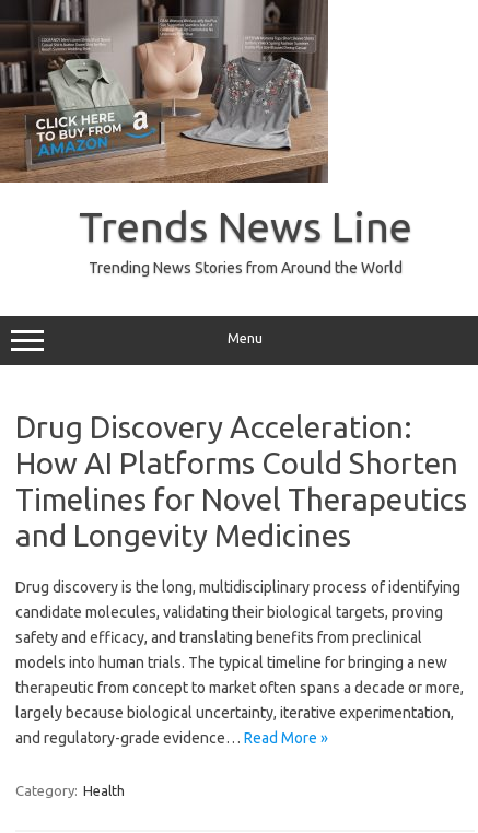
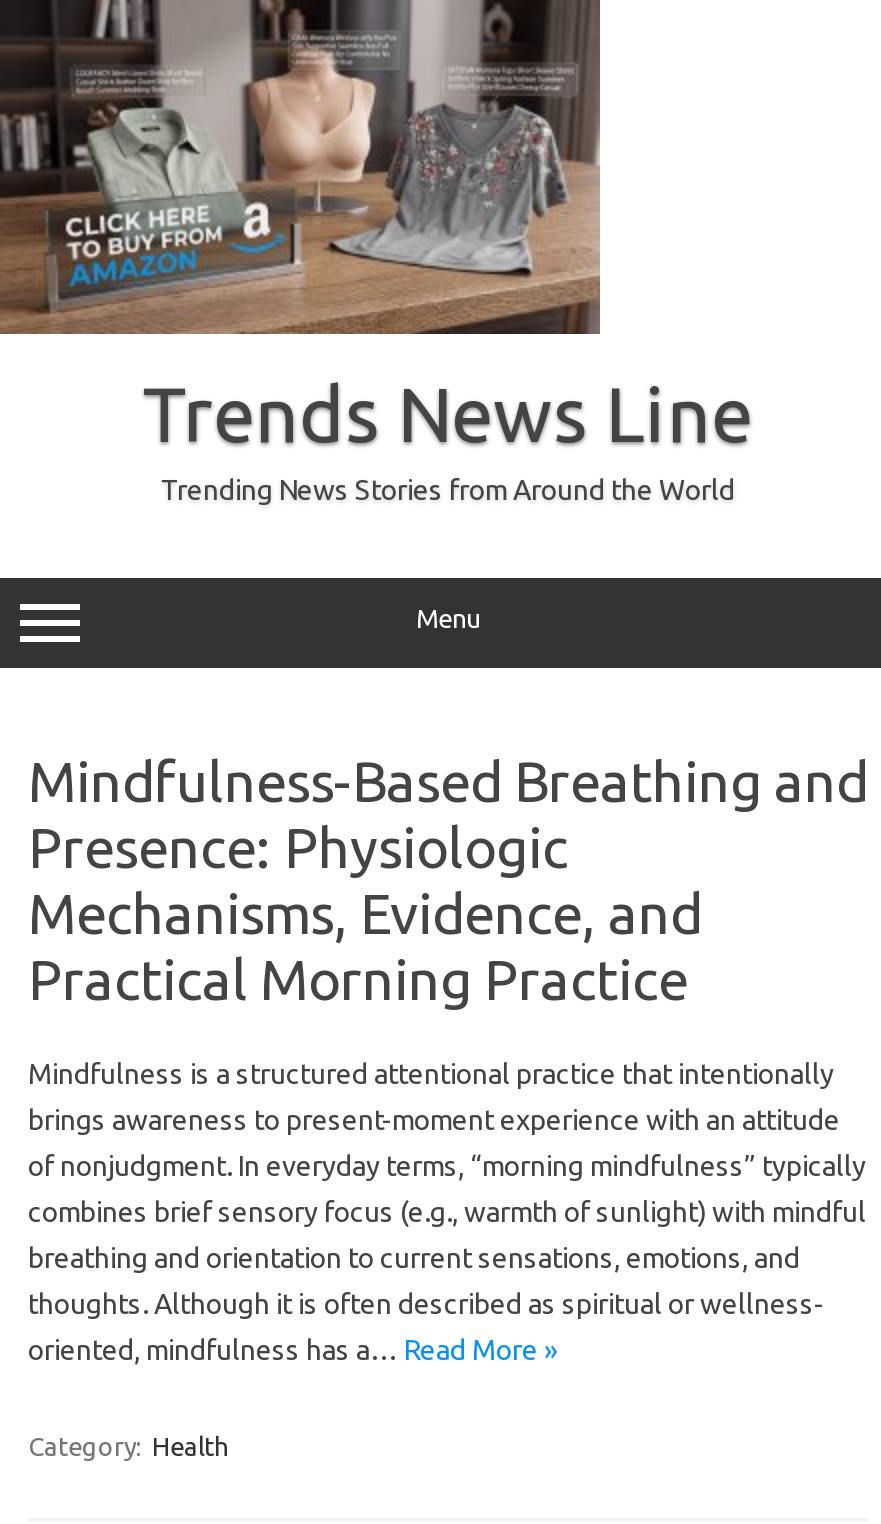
- Drug Discovery Acceleration:
- How AI Platforms Could Shorten
- Timelines for Novel Therapeutics
- and Longevity Medicines
+ Mindfulness-Based Breathing and
+ Presence: Physiologic
+ Mechanisms, Evidence, and
+ Practical Morning Practice

- Drug discovery is the long, multidisciplinary process of identifying
- candidate molecules, validating their biological targets, proving
- safety and efficacy, and translating benefits from preclinical
- models into human trials. The typical timeline for bringing a new
- therapeutic from concept to market often spans a decade or more,
- largely because biological uncertainty, iterative experimentation,
- and regulatory-grade evidence… Read More »
+ Mindfulness is a structured attentional practice that intentionally
+ brings awareness to present-moment experience with an attitude
+ of nonjudgment. In everyday terms, “morning mindfulness” typically
+ combines brief sensory focus (e.g., warmth of sunlight) with mindful
+ breathing and orientation to current sensations, emotions, and
+ thoughts. Although it is often described as spiritual or wellness-
+ oriented, mindfulness has a… Read More »
